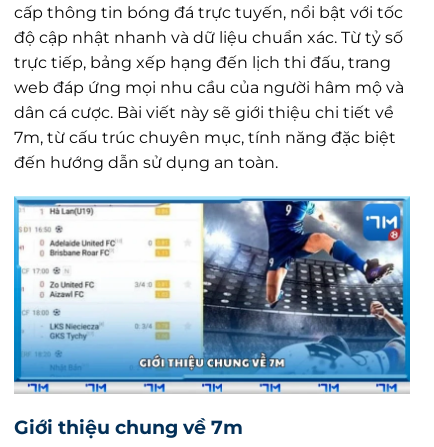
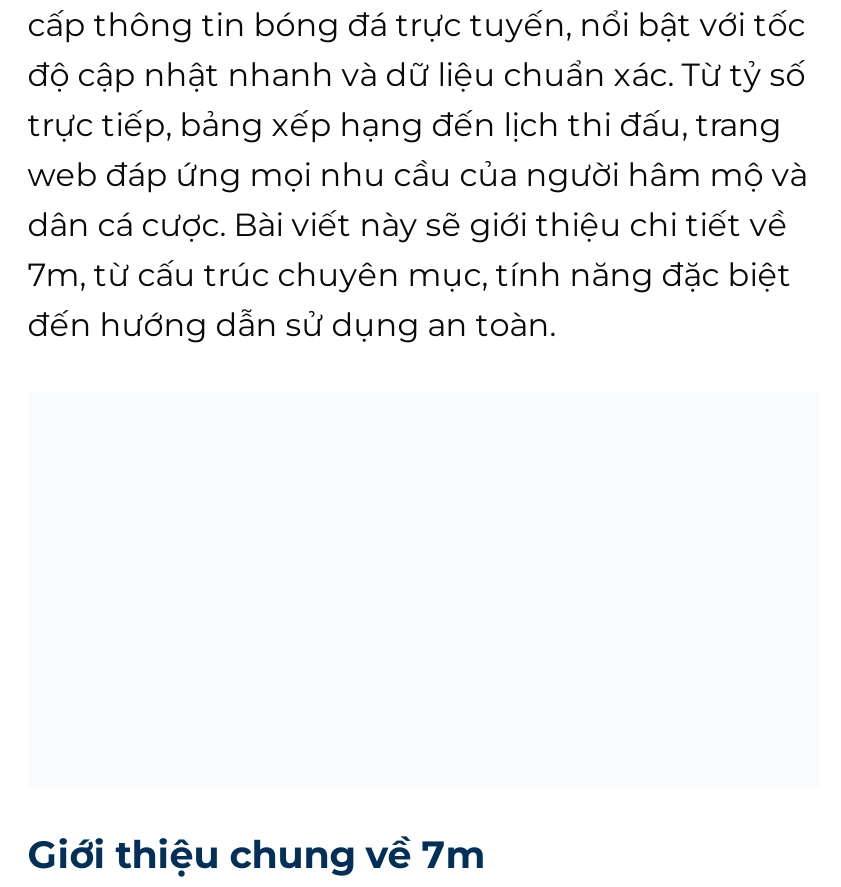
- [image]
